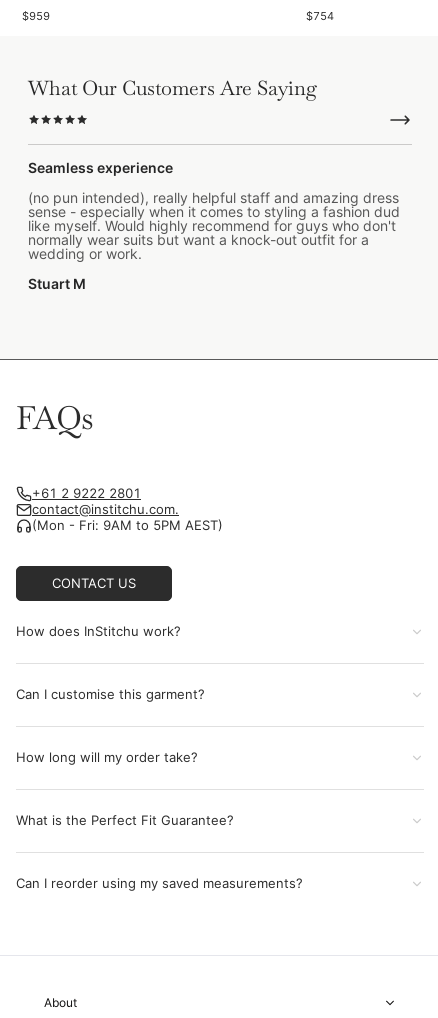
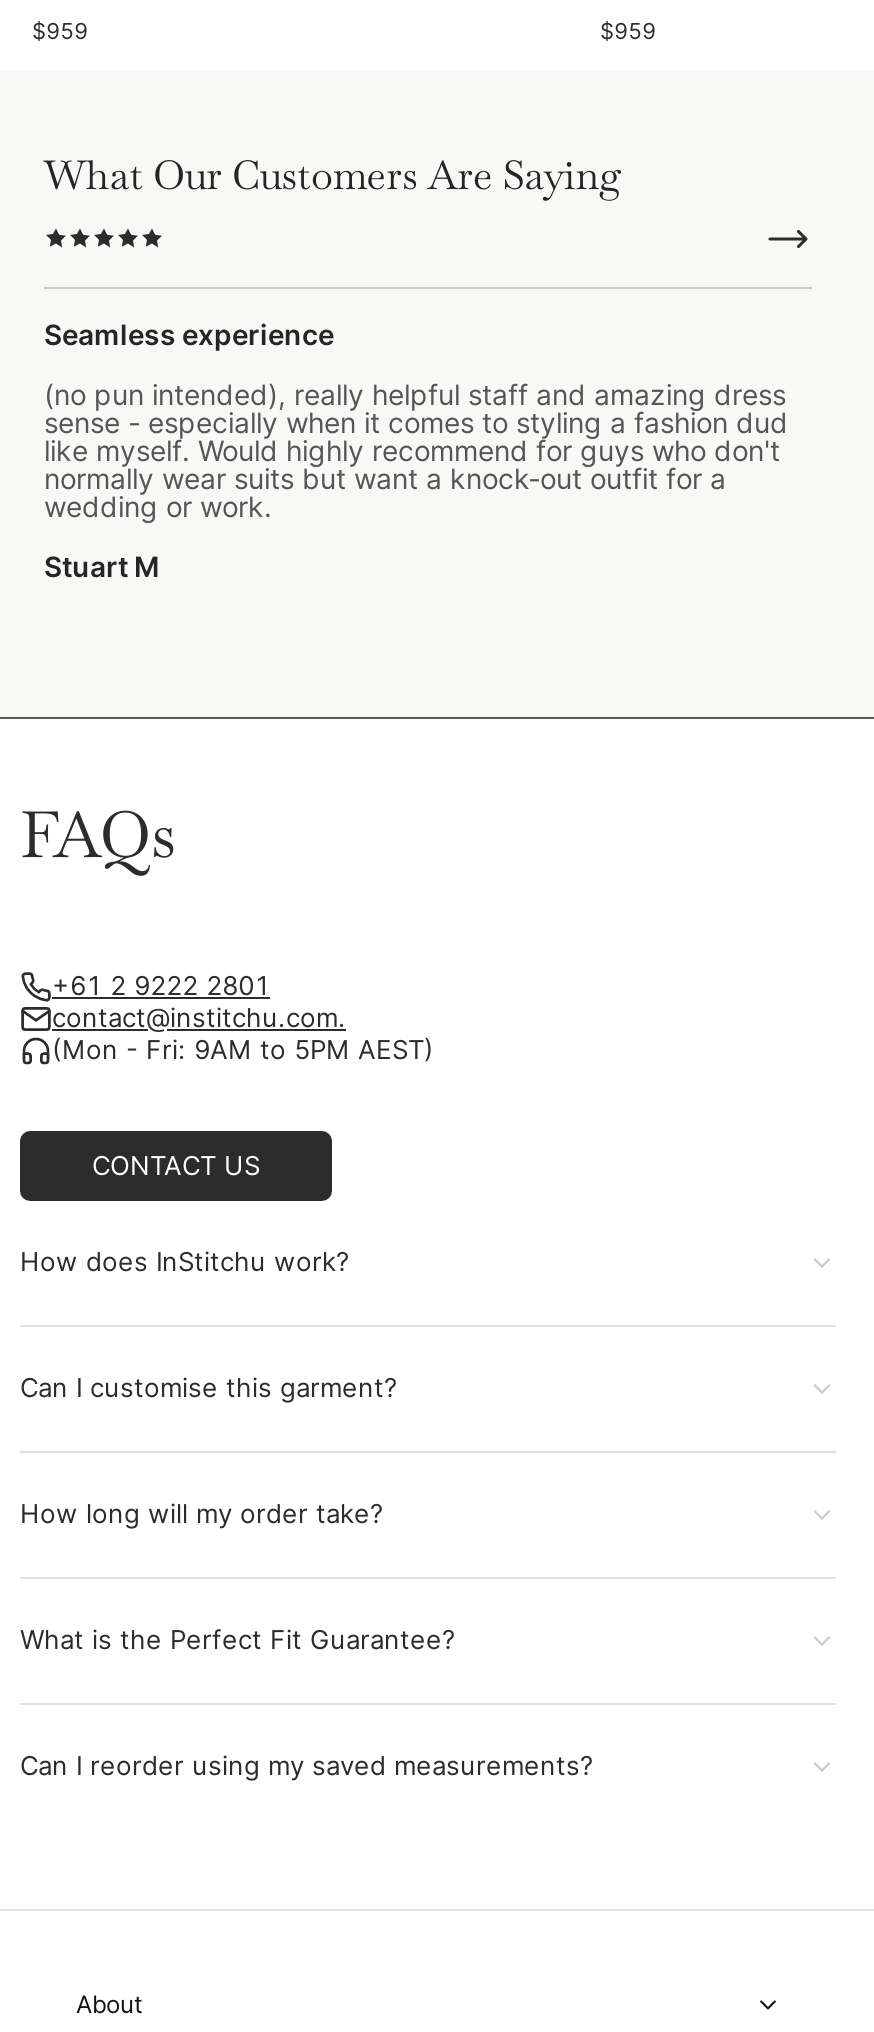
- $754
+ $959
